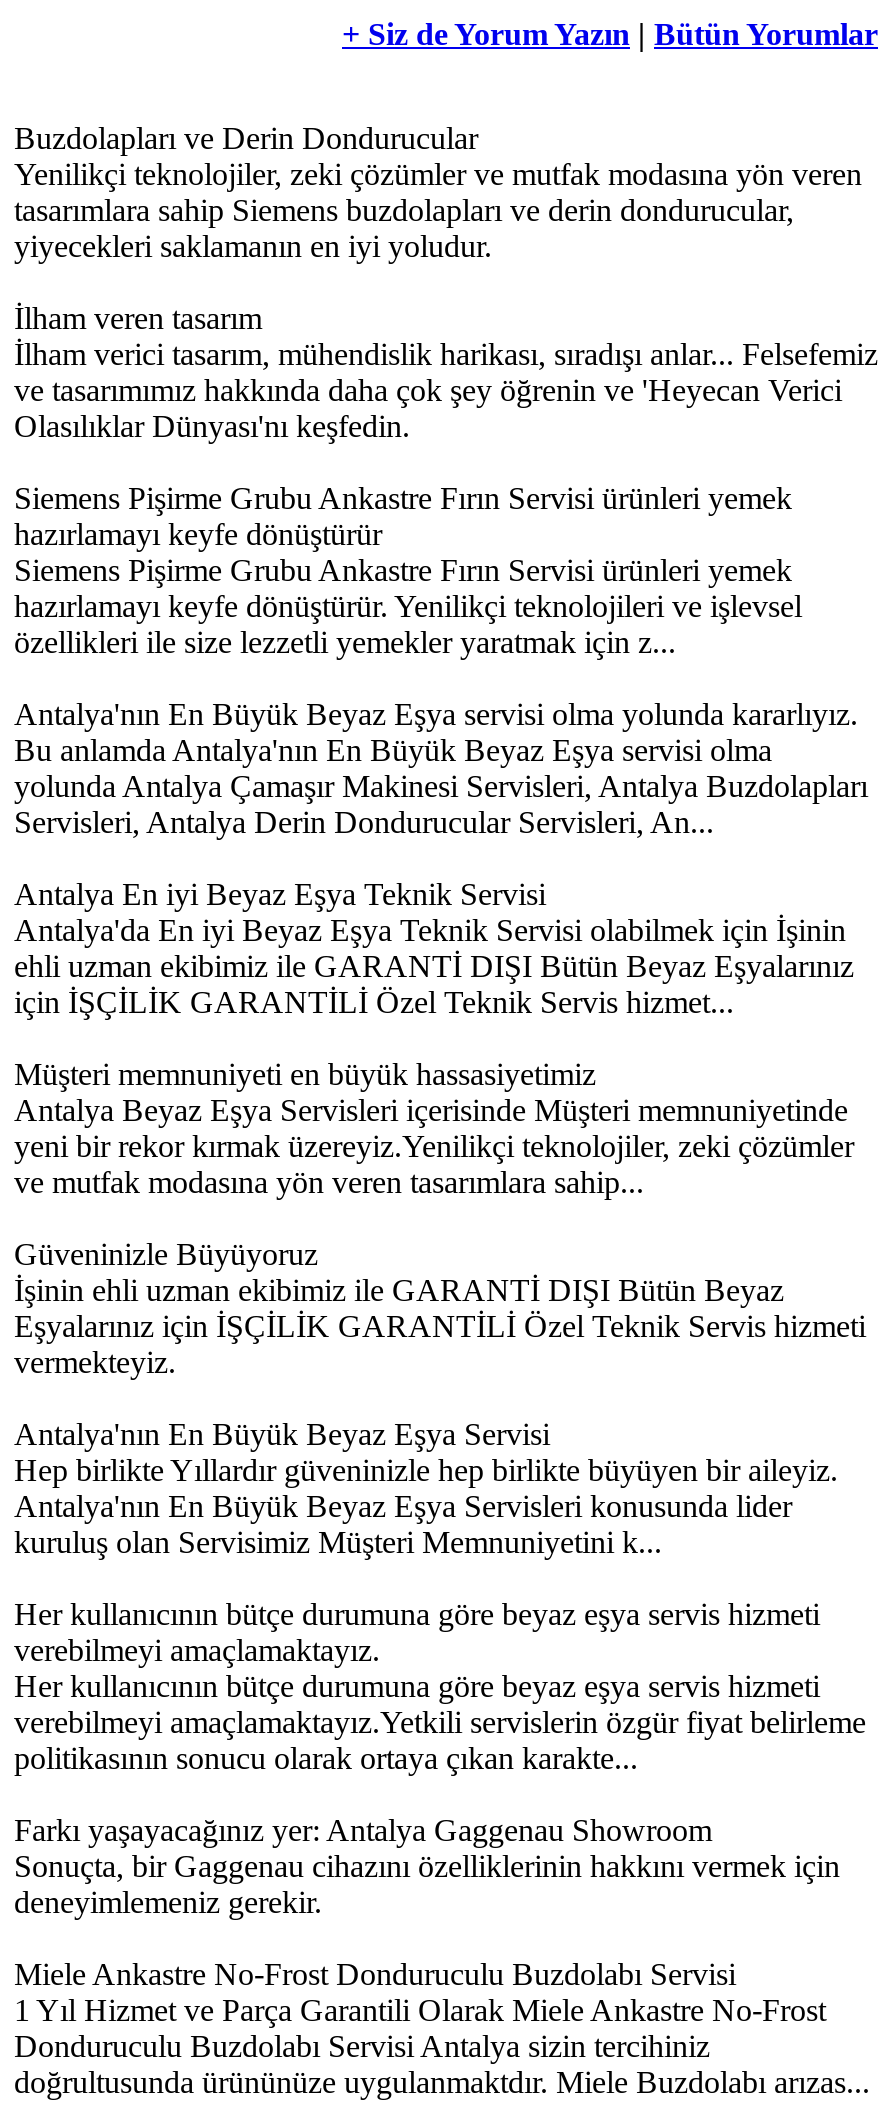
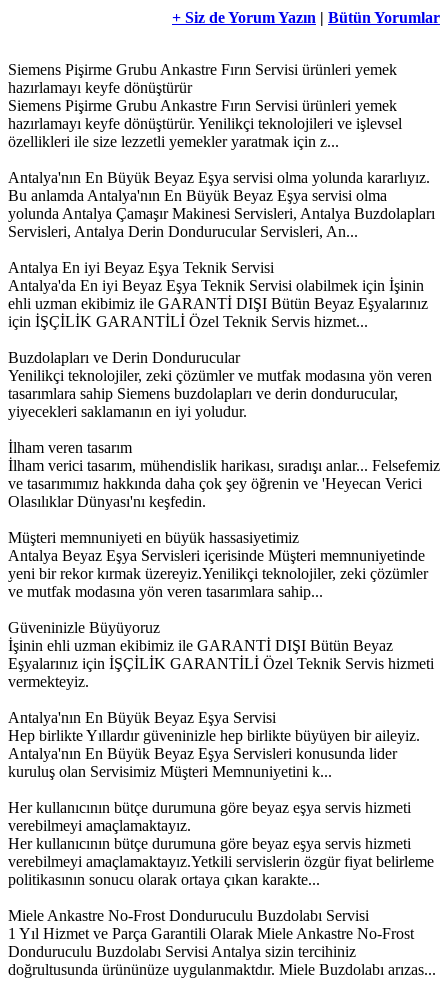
moved down: Buzdolapları ve Derin Dondurucular | Yenilikçi teknolojiler, zeki çözümler ve mutfak modasına yön veren | tasarımlara sahip Siemens buzdolapları ve derin dondurucular, | yiyecekleri saklamanın en iyi yoludur. | İlham veren tasarım | İlham verici tasarım, mühendislik harikası, sıradışı anlar... Felsefemiz | ve tasarımımız hakkında daha çok şey öğrenin ve 'Heyecan Verici | Olasılıklar Dünyası'nı keşfedin.

moved up: Siemens Pişirme Grubu Ankastre Fırın Servisi ürünleri yemek | hazırlamayı keyfe dönüştürür | Siemens Pişirme Grubu Ankastre Fırın Servisi ürünleri yemek | ... | ehli uzman ekibimiz ile GARANTİ DIŞI Bütün Beyaz Eşyalarınız | için İŞÇİLİK GARANTİLİ Özel Teknik Servis hizmet...

- Farkı yaşayacağınız yer: Antalya Gaggenau Showroom
- Sonuçta, bir Gaggenau cihazını özelliklerinin hakkını vermek için
- deneyimlemeniz gerekir.
